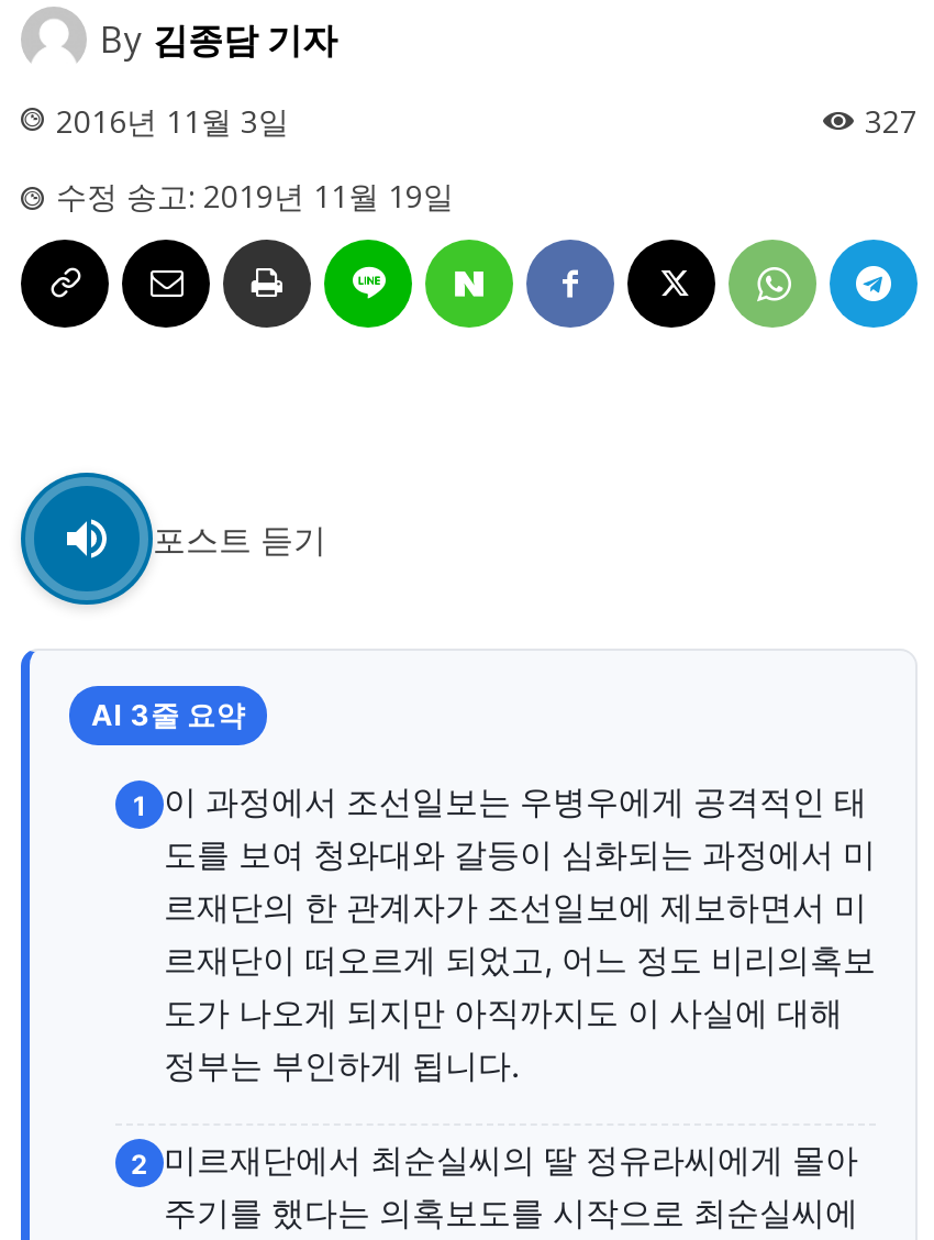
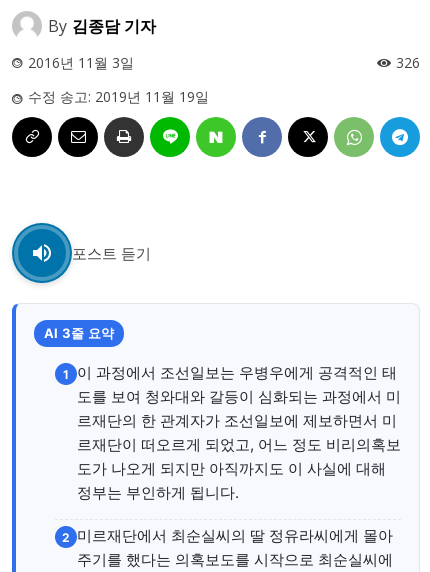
- 327
+ 326
